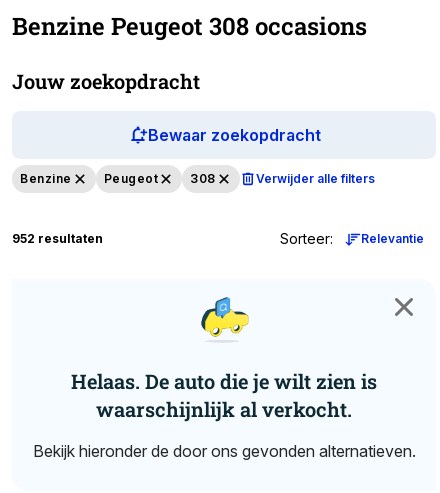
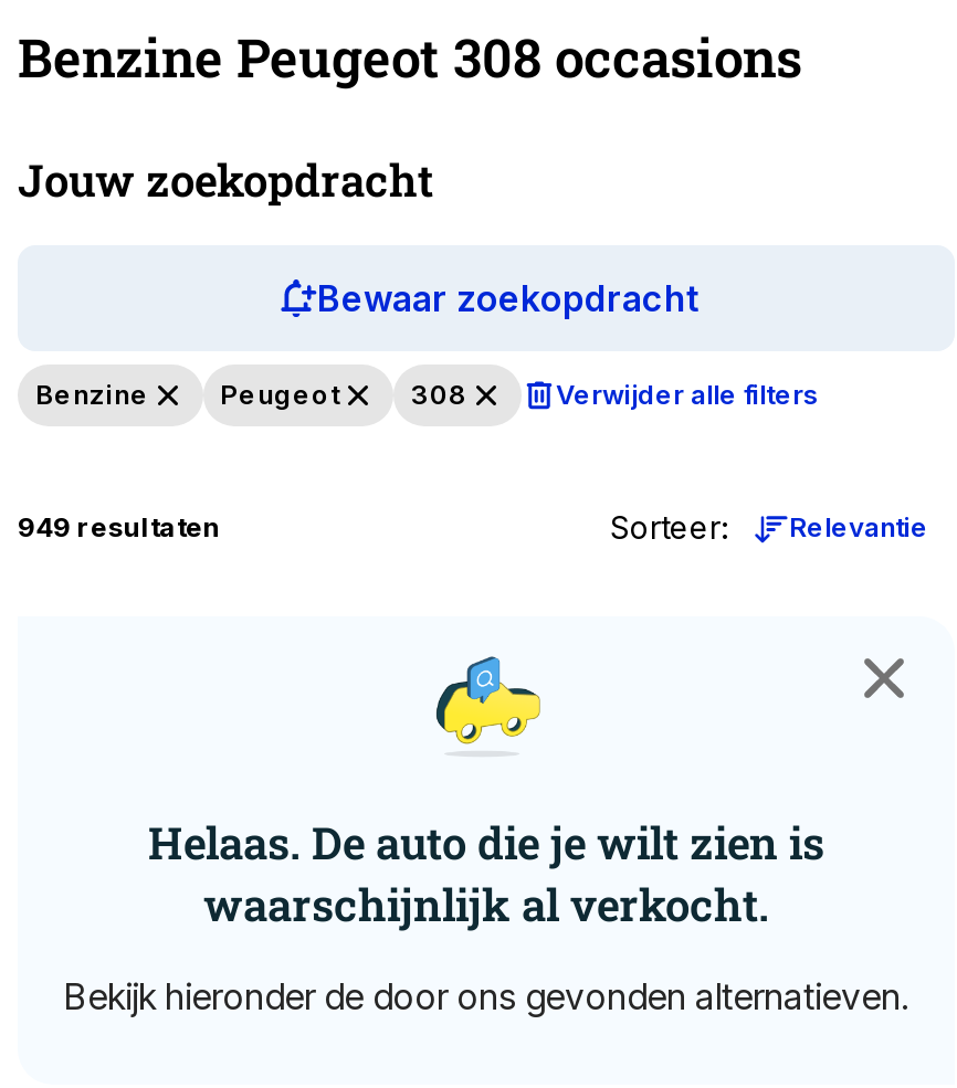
- 952 resultaten
+ 949 resultaten
